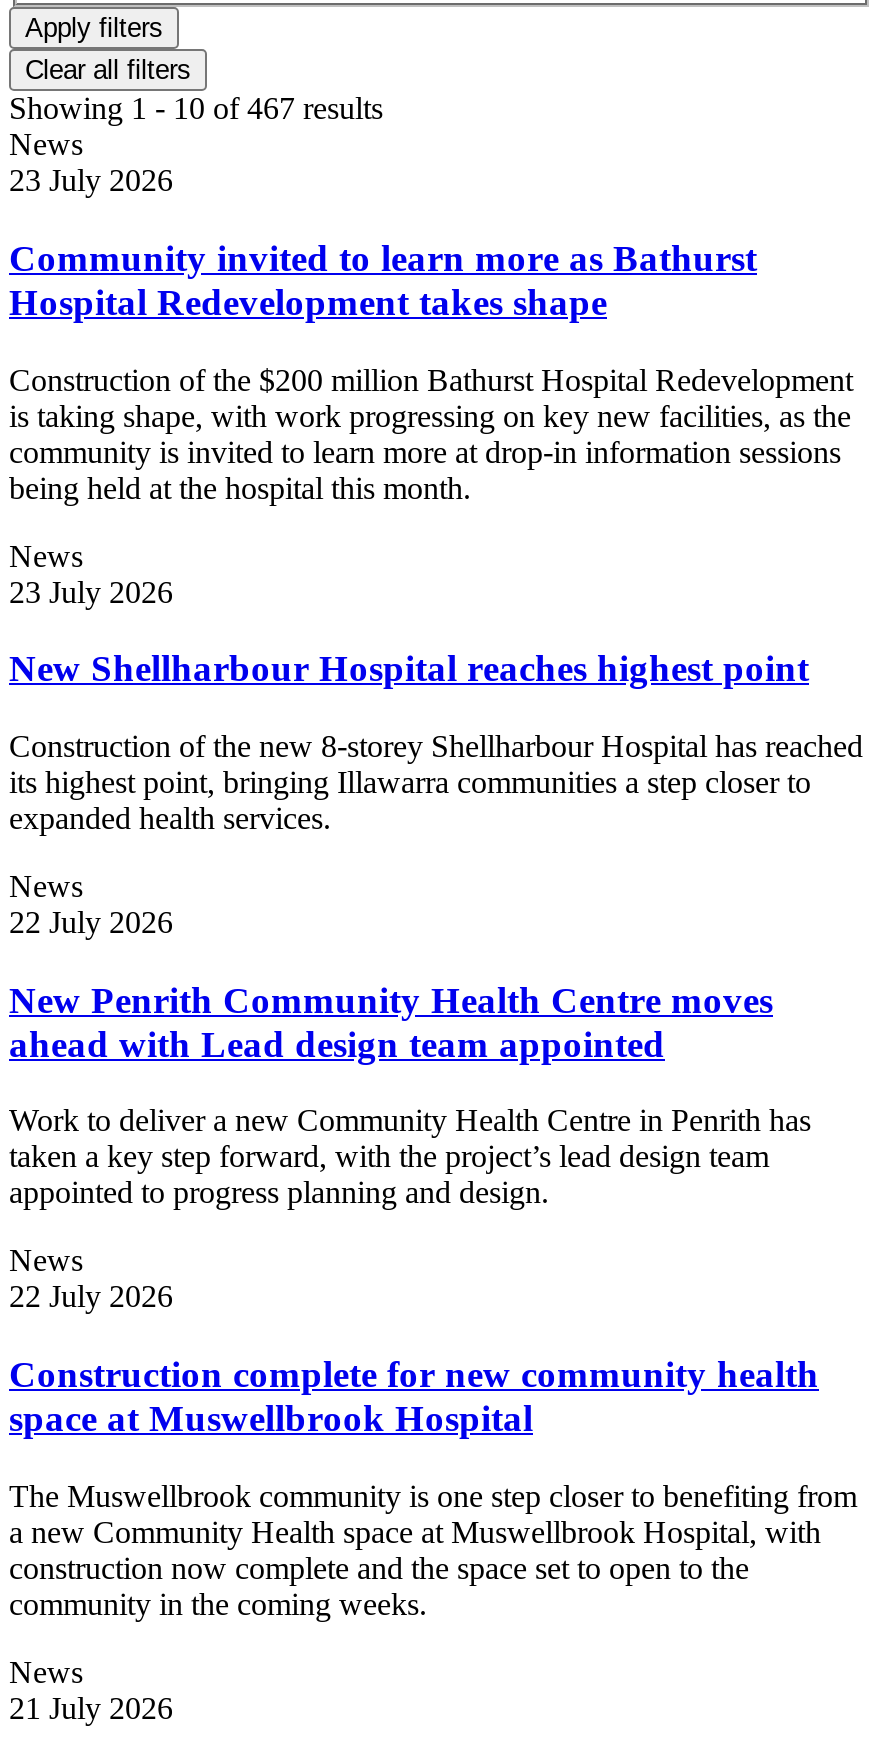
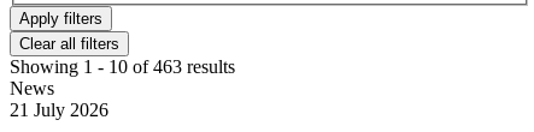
- Showing 1 - 10 of 467 results
- News
- 23 July 2026
- Community invited to learn more as Bathurst
- Hospital Redevelopment takes shape
- Construction of the $200 million Bathurst Hospital Redevelopment
- is taking shape, with work progressing on key new facilities, as the
- community is invited to learn more at drop-in information sessions
- being held at the hospital this month.
- News
- 23 July 2026
- New Shellharbour Hospital reaches highest point
- Construction of the new 8-storey Shellharbour Hospital has reached
- its highest point, bringing Illawarra communities a step closer to
- expanded health services.
- News
- 22 July 2026
- New Penrith Community Health Centre moves
- ahead with Lead design team appointed
- Work to deliver a new Community Health Centre in Penrith has
- taken a key step forward, with the project’s lead design team
- appointed to progress planning and design.
- News
- 22 July 2026
- Construction complete for new community health
- space at Muswellbrook Hospital
- The Muswellbrook community is one step closer to benefiting from
- a new Community Health space at Muswellbrook Hospital, with
- construction now complete and the space set to open to the
- community in the coming weeks.
+ Showing 1 - 10 of 463 results
